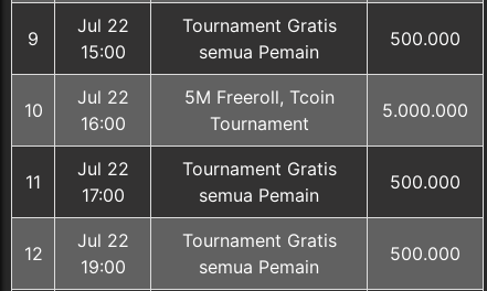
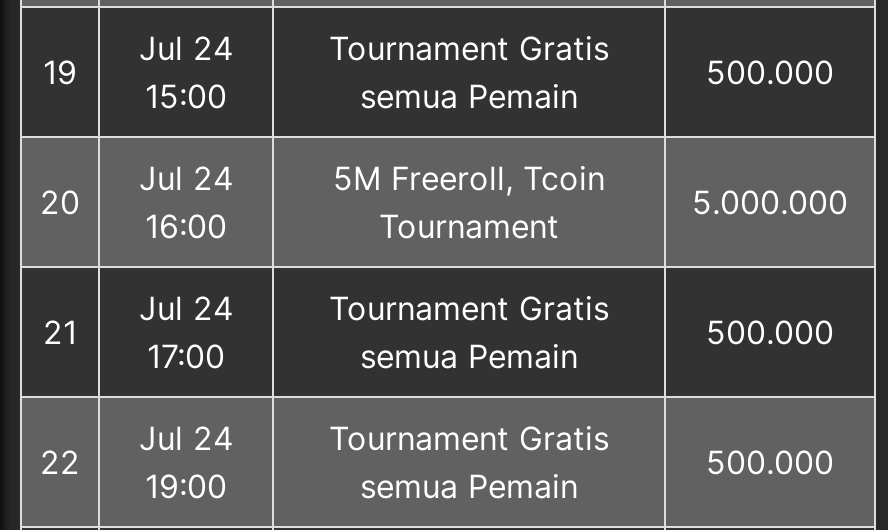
- Jul 22
+ Jul 24

- 9
+ 19

- Jul 22
+ Jul 24

- 10
+ 20

- Jul 22
+ Jul 24

- 11
+ 21

- Jul 22
+ Jul 24

- 12
+ 22
